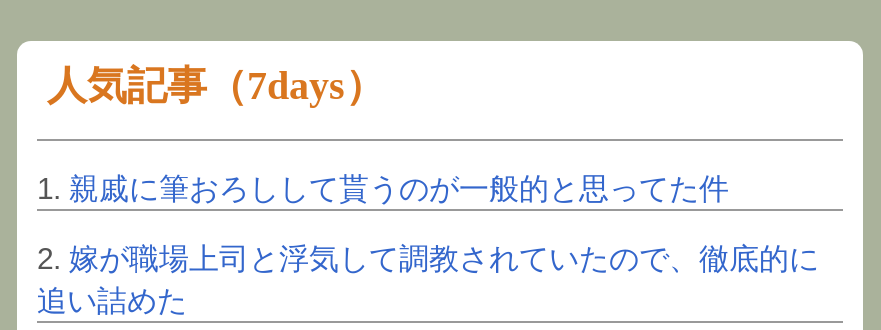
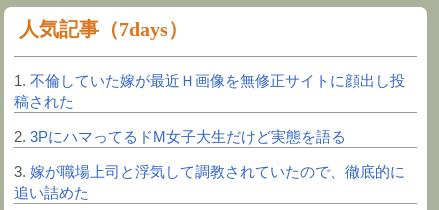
- 1.親戚に筆おろしして貰うのが一般的と思ってた件
- 2.嫁が職場上司と浮気して調教されていたので、徹底的に
+ 1.不倫していた嫁が最近Ｈ画像を無修正サイトに顔出し投
+ 稿された
+ 2. 3PにハマってるドM女子大生だけど実態を語る
+ 3.嫁が職場上司と浮気して調教されていたので、徹底的に
